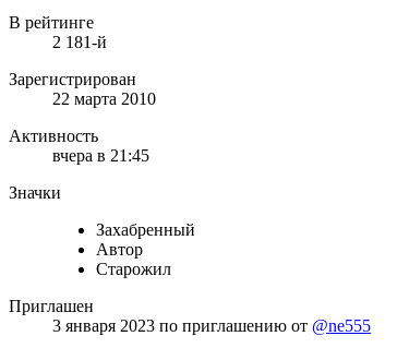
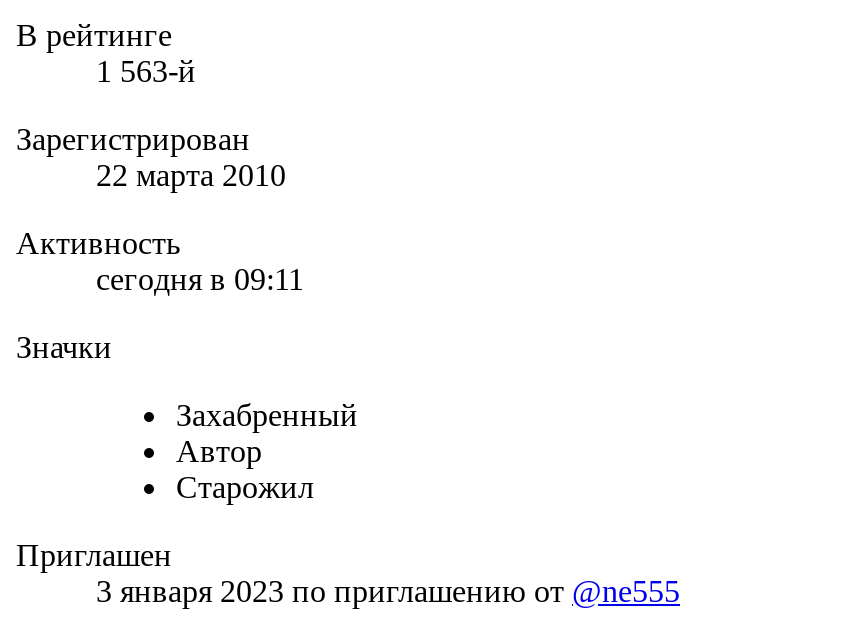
- 2 181-й
+ 1 563-й

- вчера в 21:45
+ сегодня в 09:11
